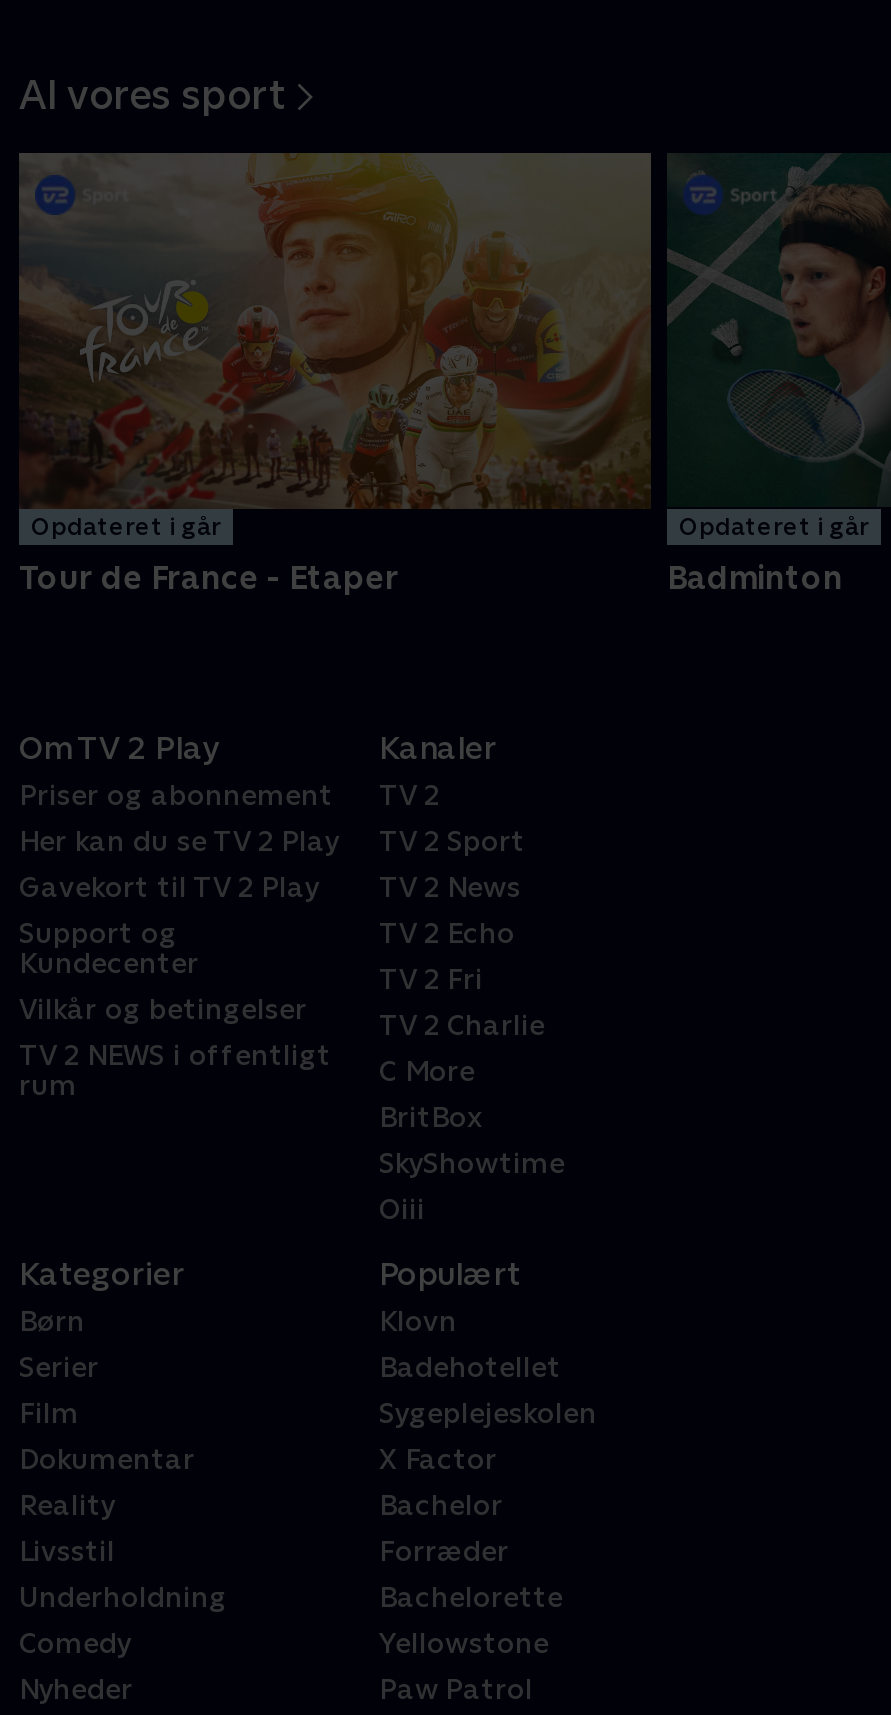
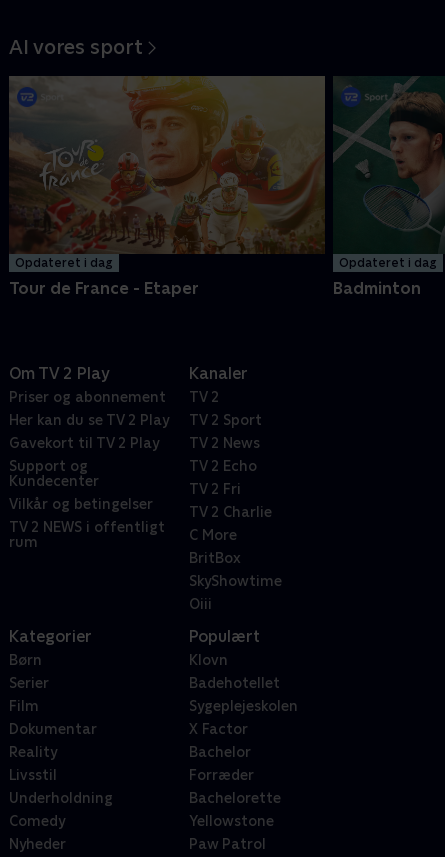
- Opdateret i går
+ Opdateret i dag

- Opdateret i går
+ Opdateret i dag
